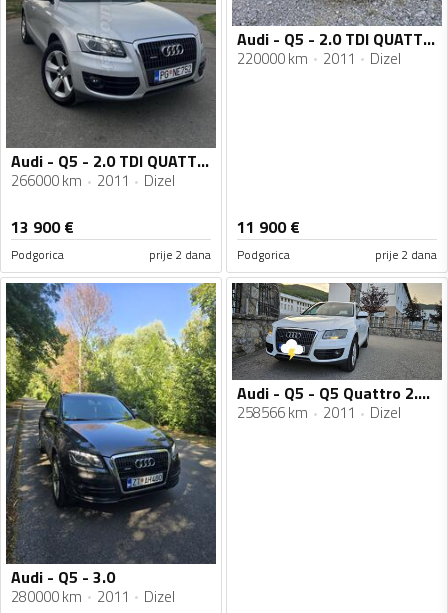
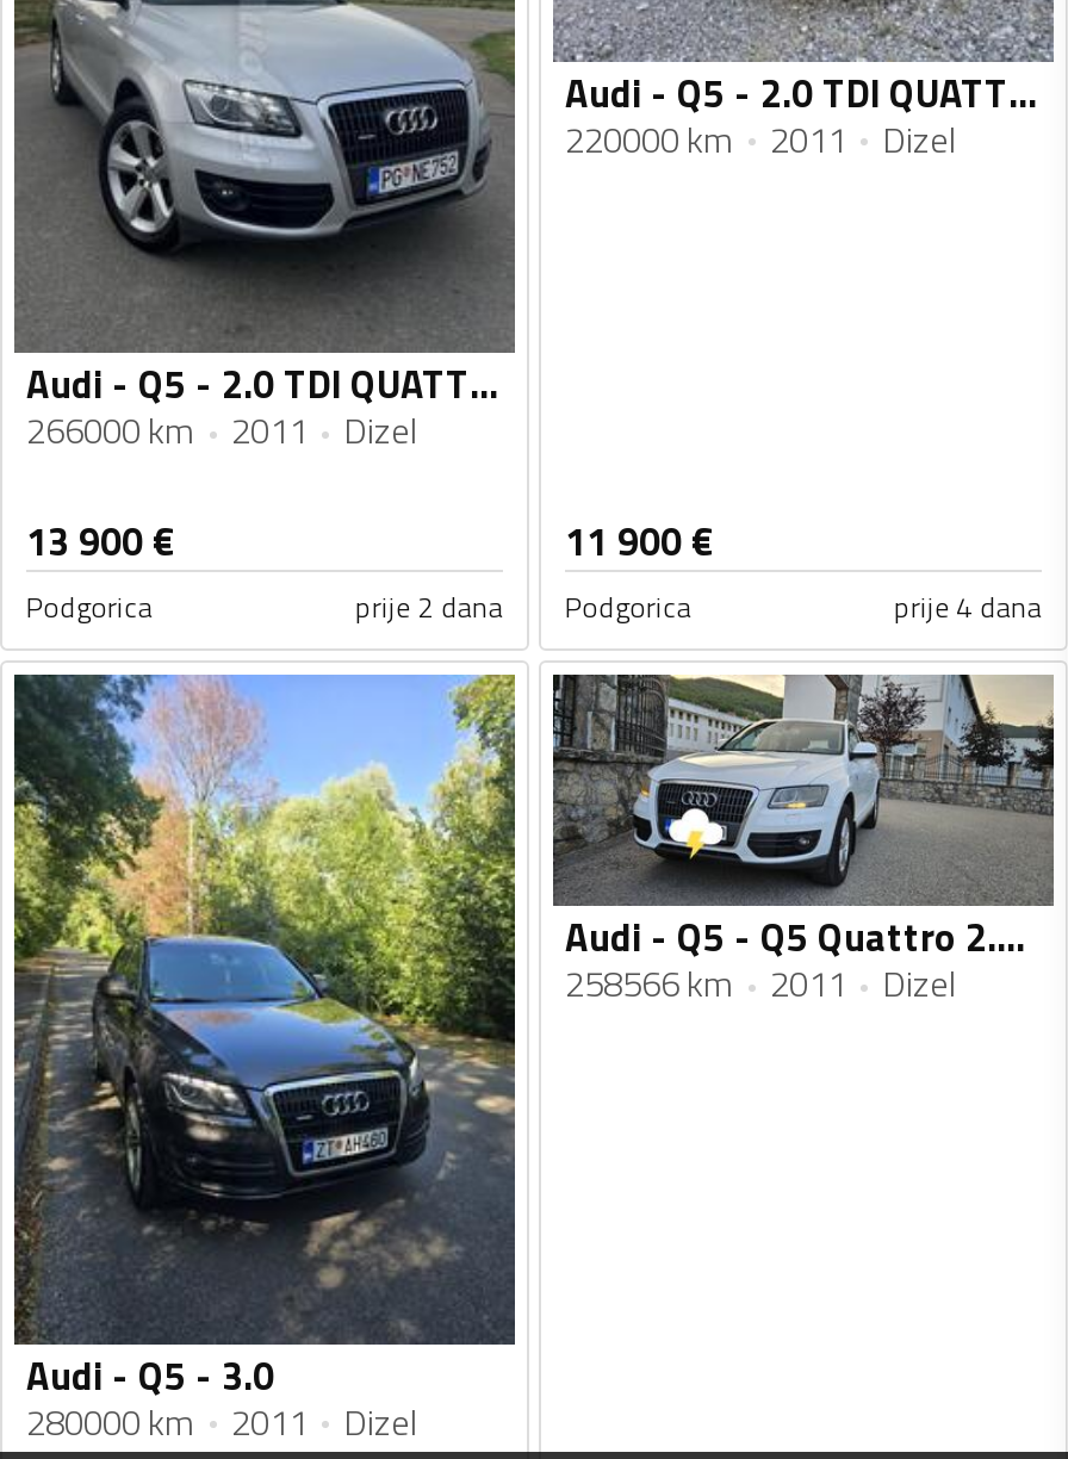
- prije 2 dana
+ prije 4 dana
